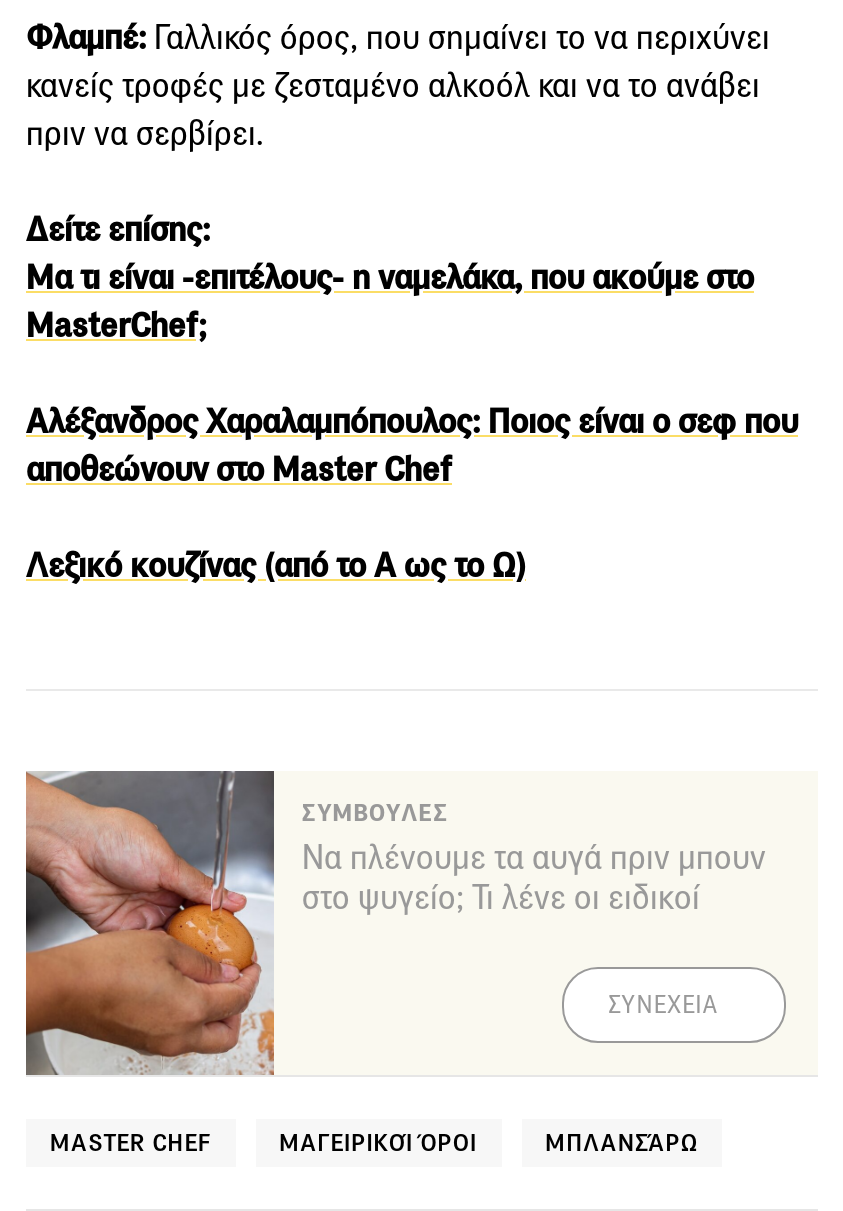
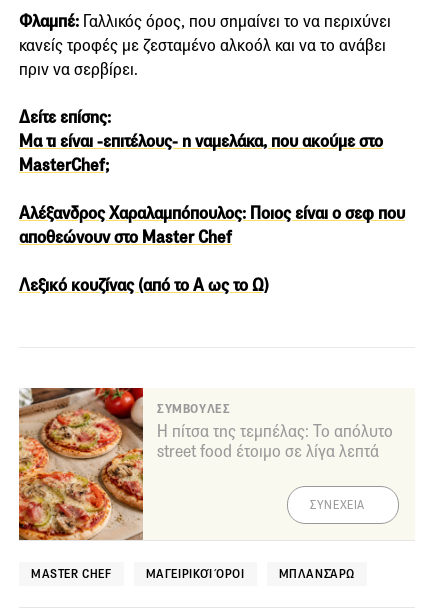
- [image]
- Να πλένουμε τα αυγά πριν μπουν
- στο ψυγείο; Τι λένε οι ειδικοί
+ [image]
+ Η πίτσα της τεμπέλας: Το απόλυτο
+ street food έτοιμο σε λίγα λεπτά
